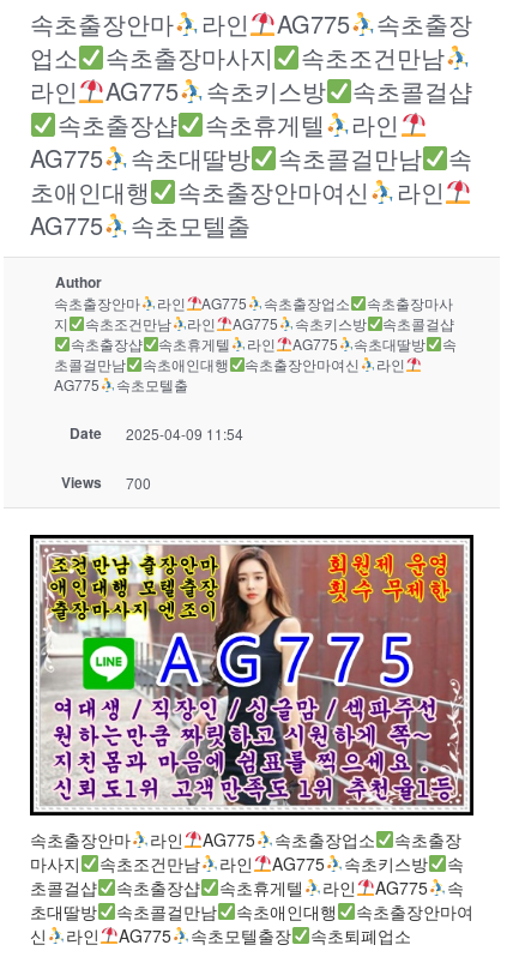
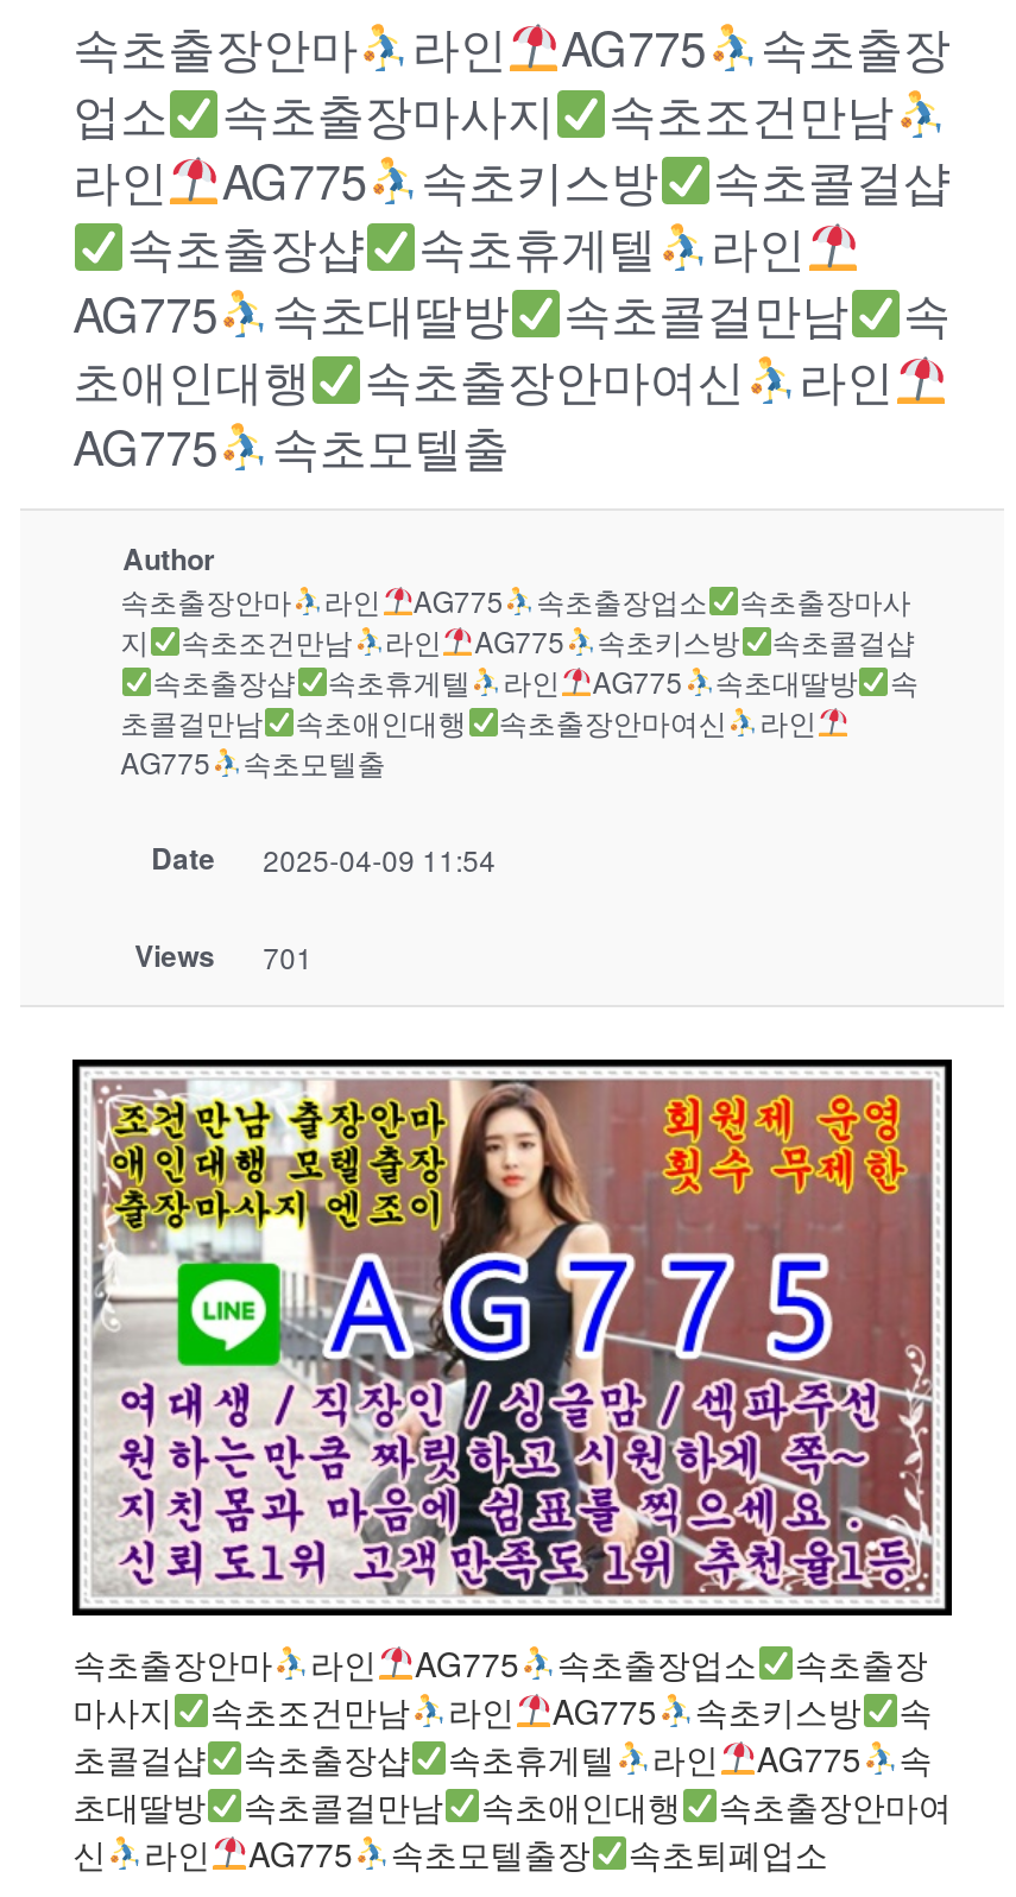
- Views 700
+ Views 701
